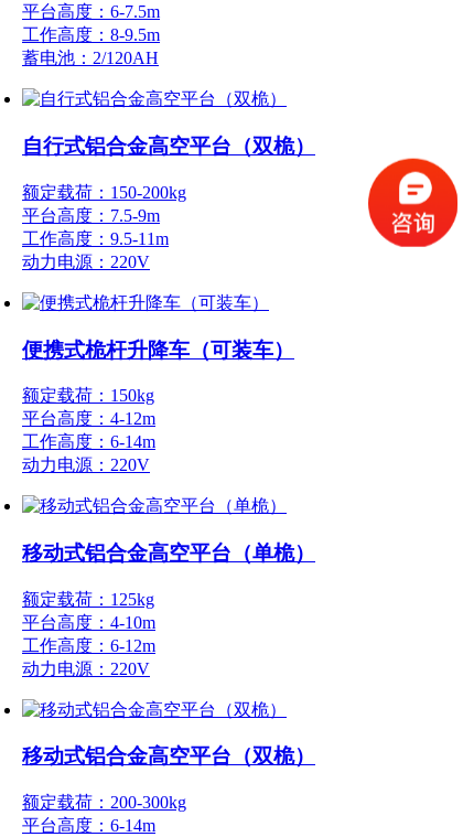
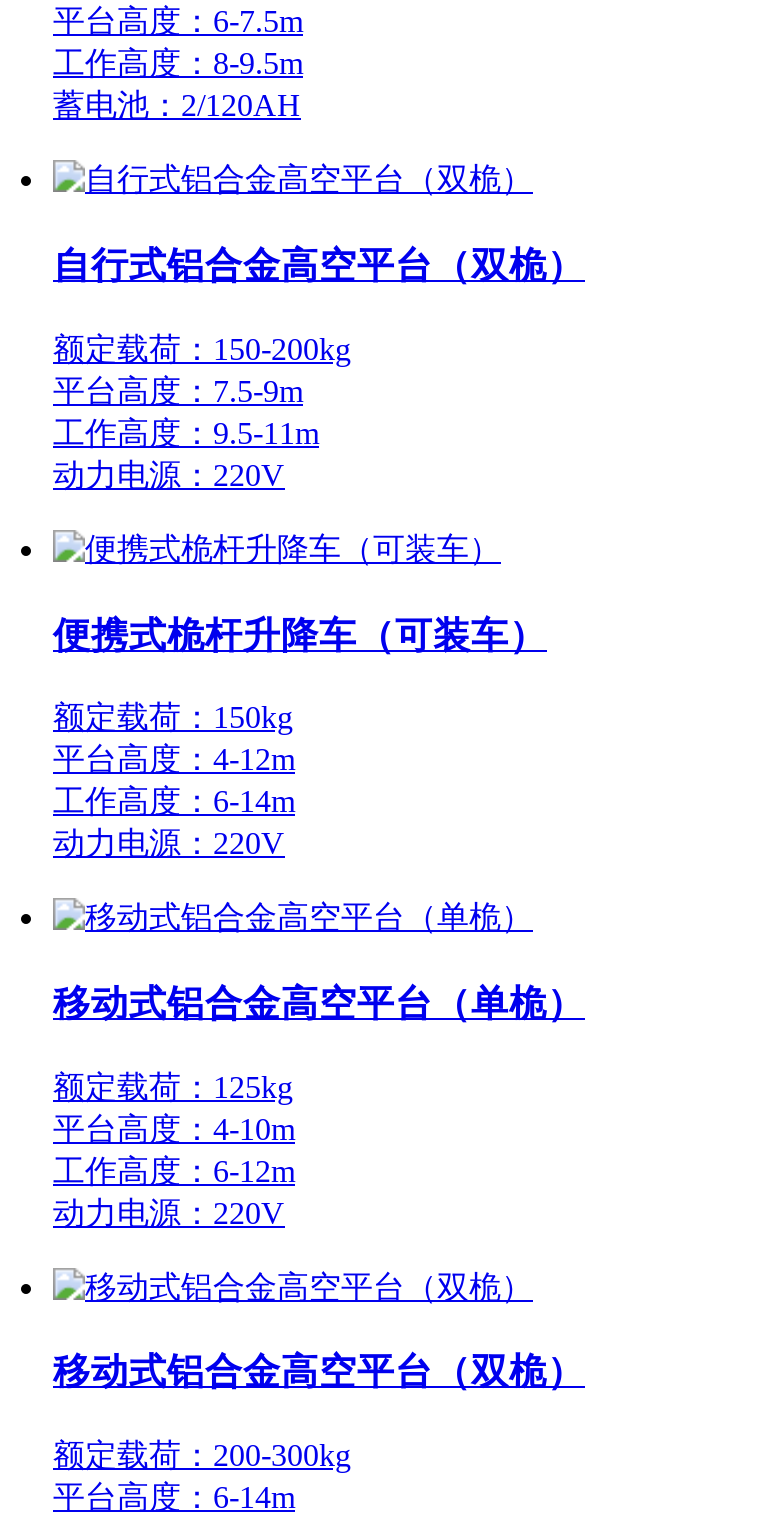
- [image]
